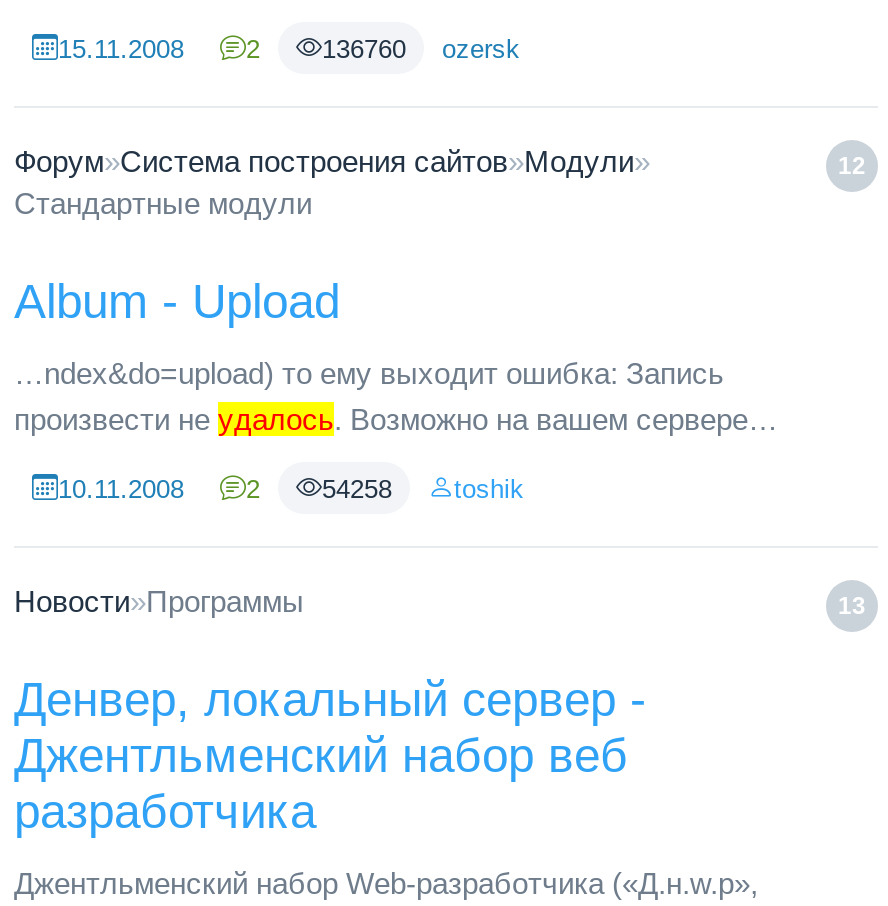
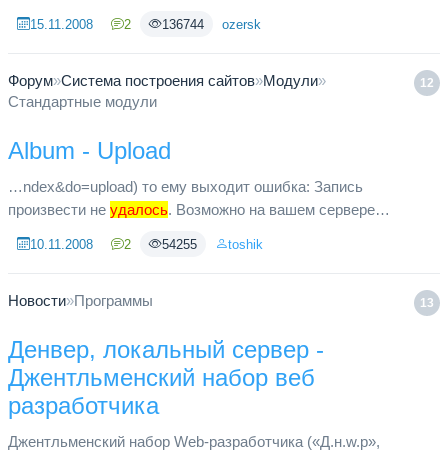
- 136760 ozersk
+ 136744 ozersk

- 54258
+ 54255
